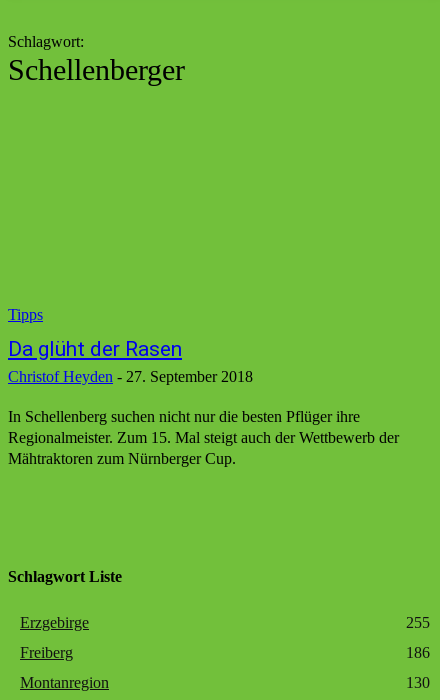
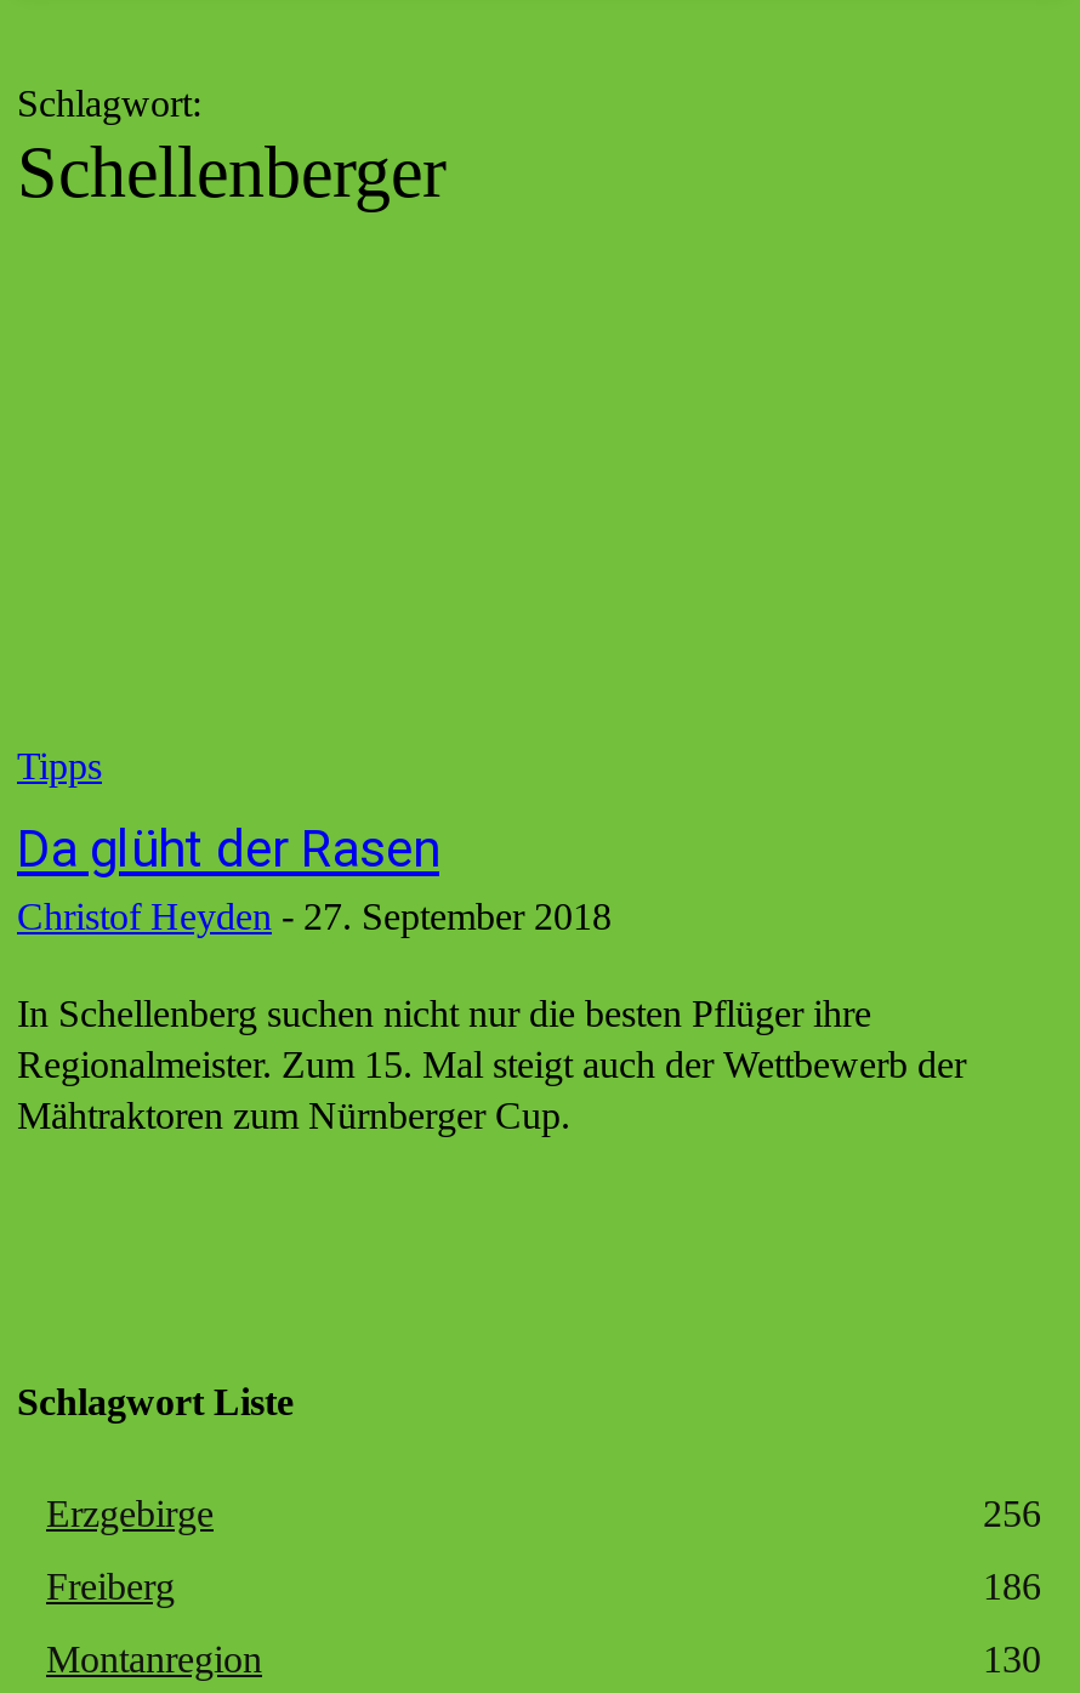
- 255
+ 256
